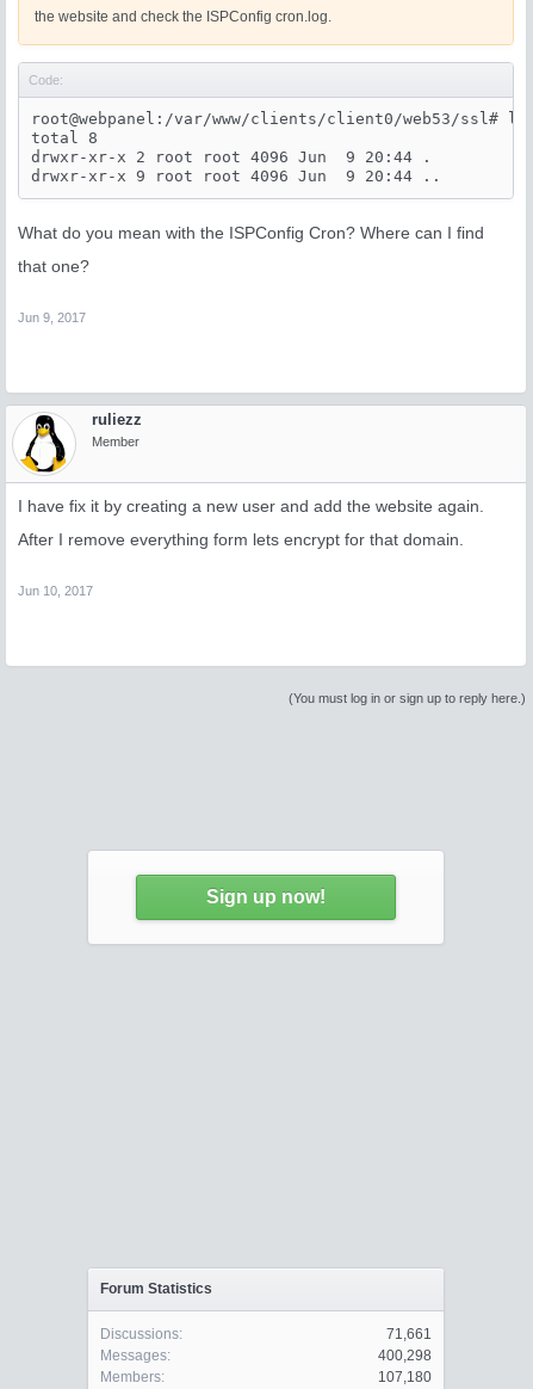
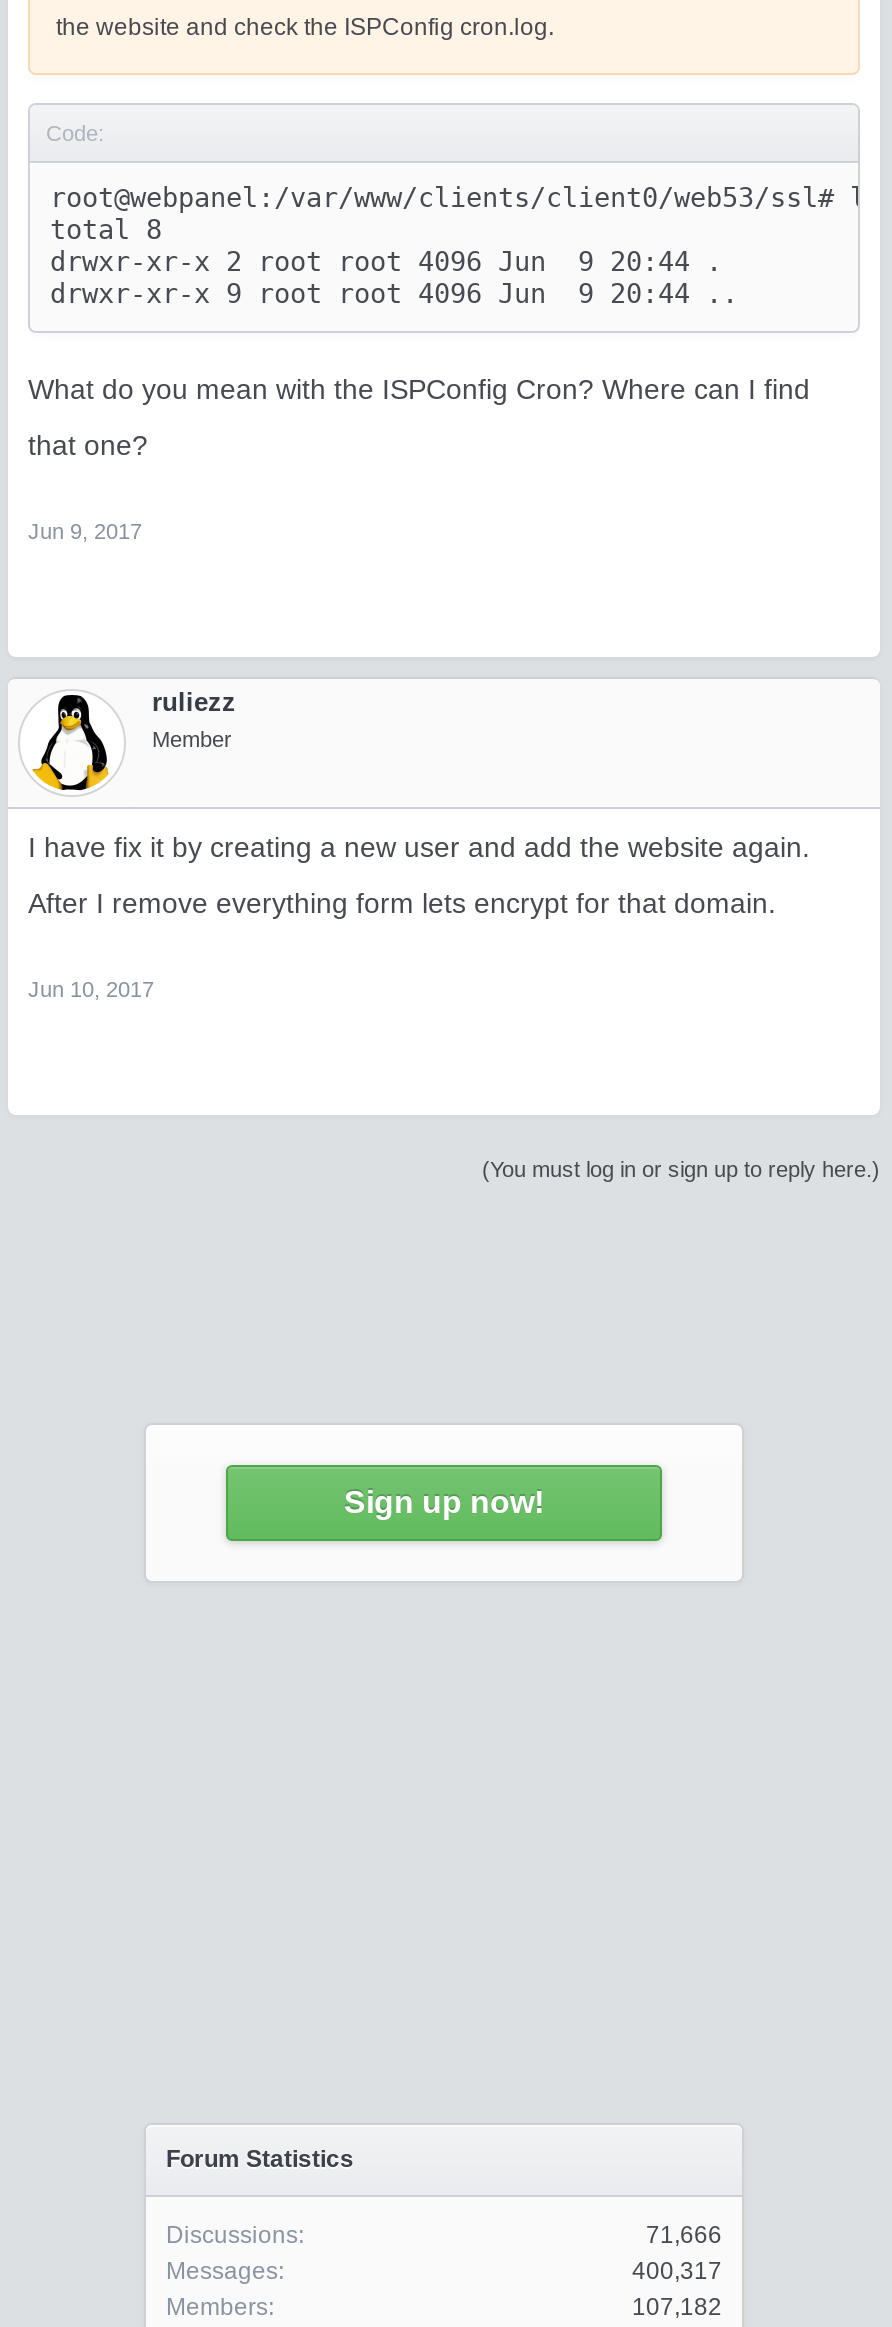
- 71,661
+ 71,666

- 400,298
+ 400,317

- 107,180
+ 107,182
